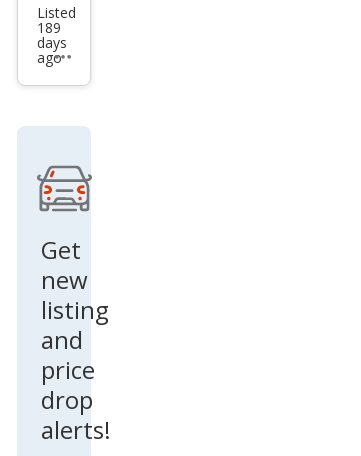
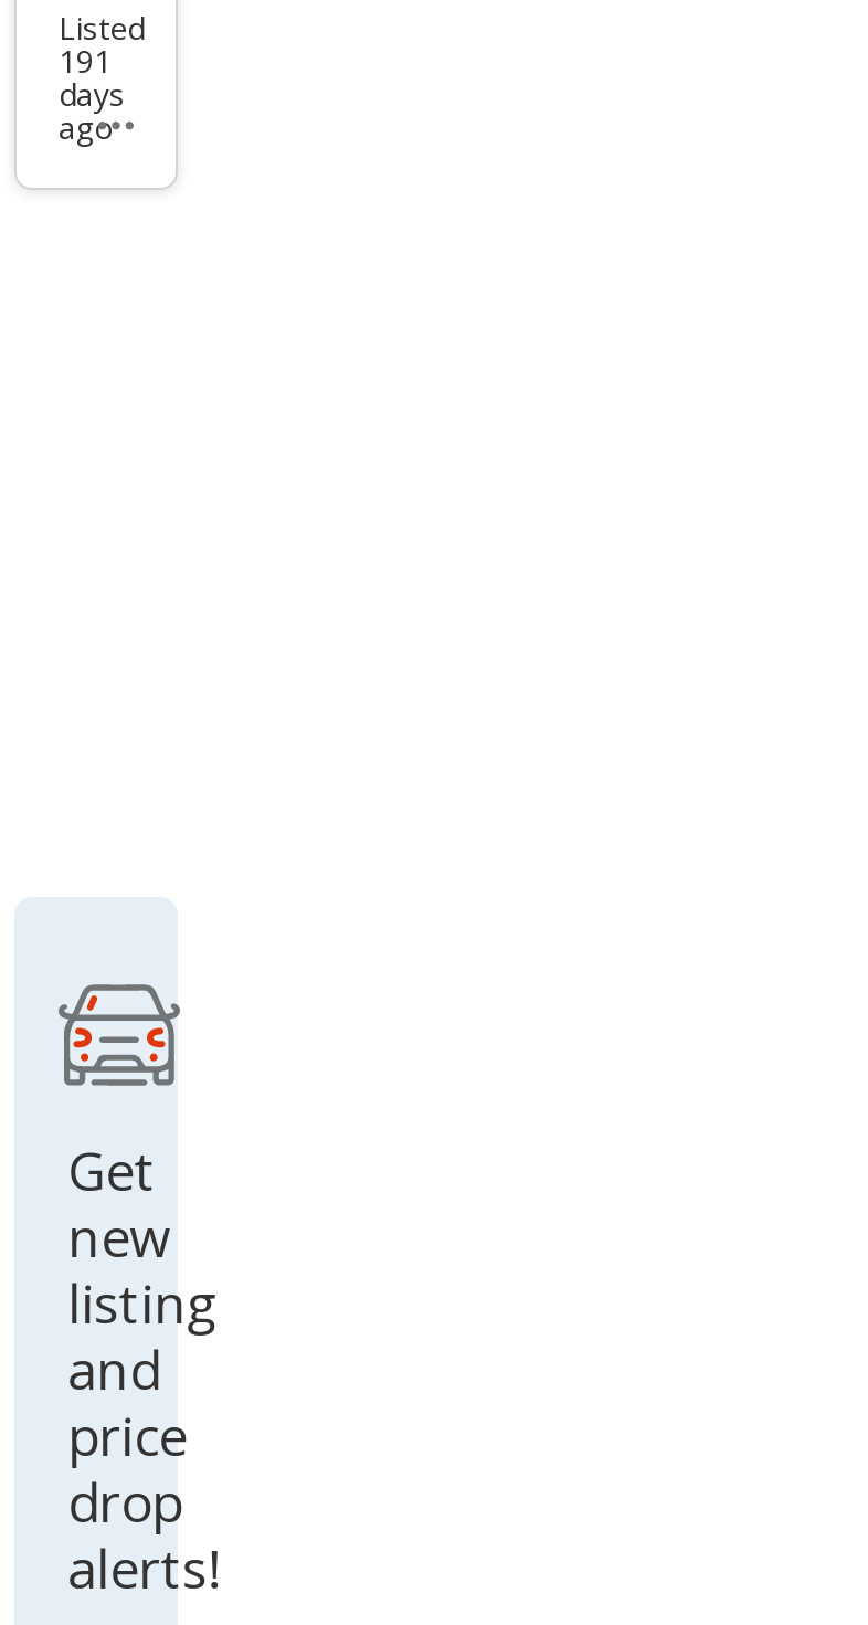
- 189
+ 191
